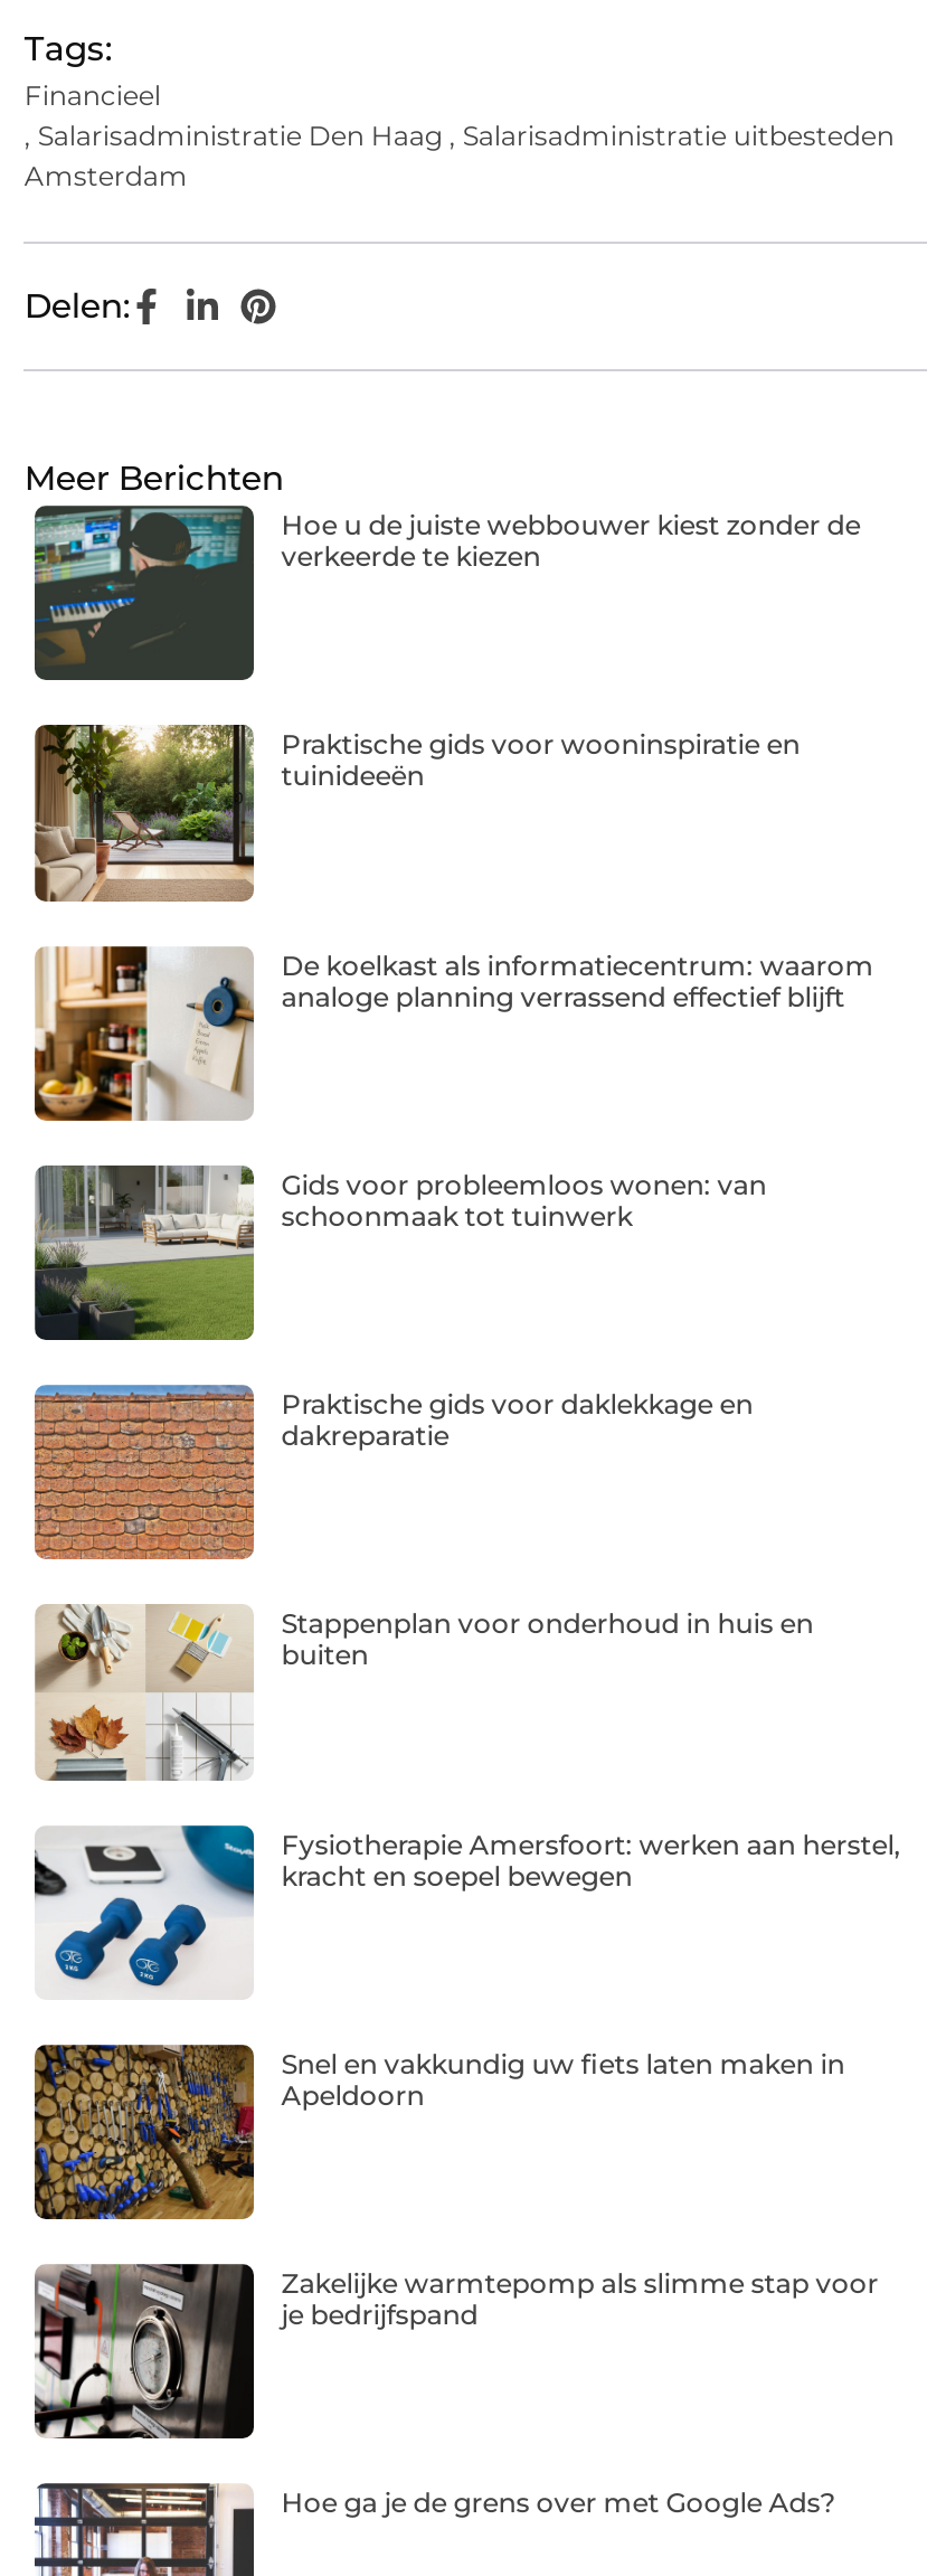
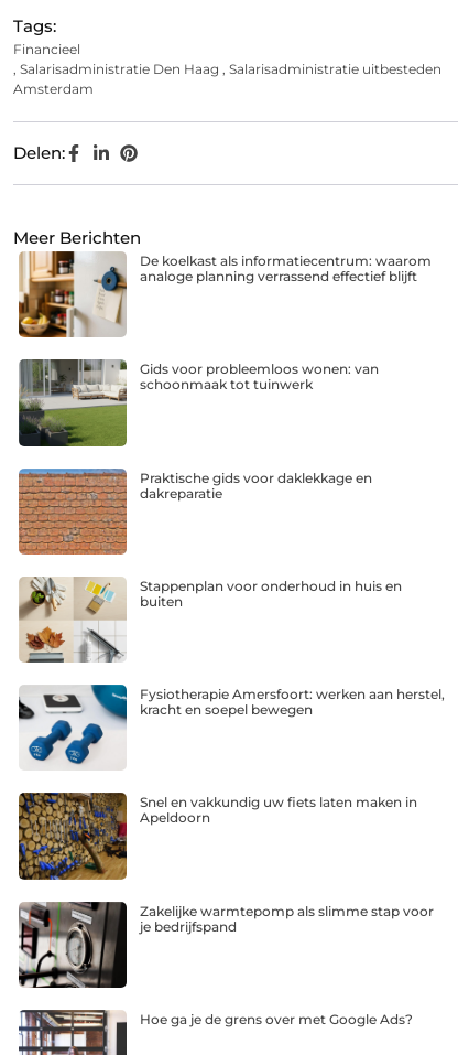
- [image]
- Hoe u de juiste webbouwer kiest zonder de
- verkeerde te kiezen

- [image]
- Praktische gids voor wooninspiratie en
- tuinideeën
